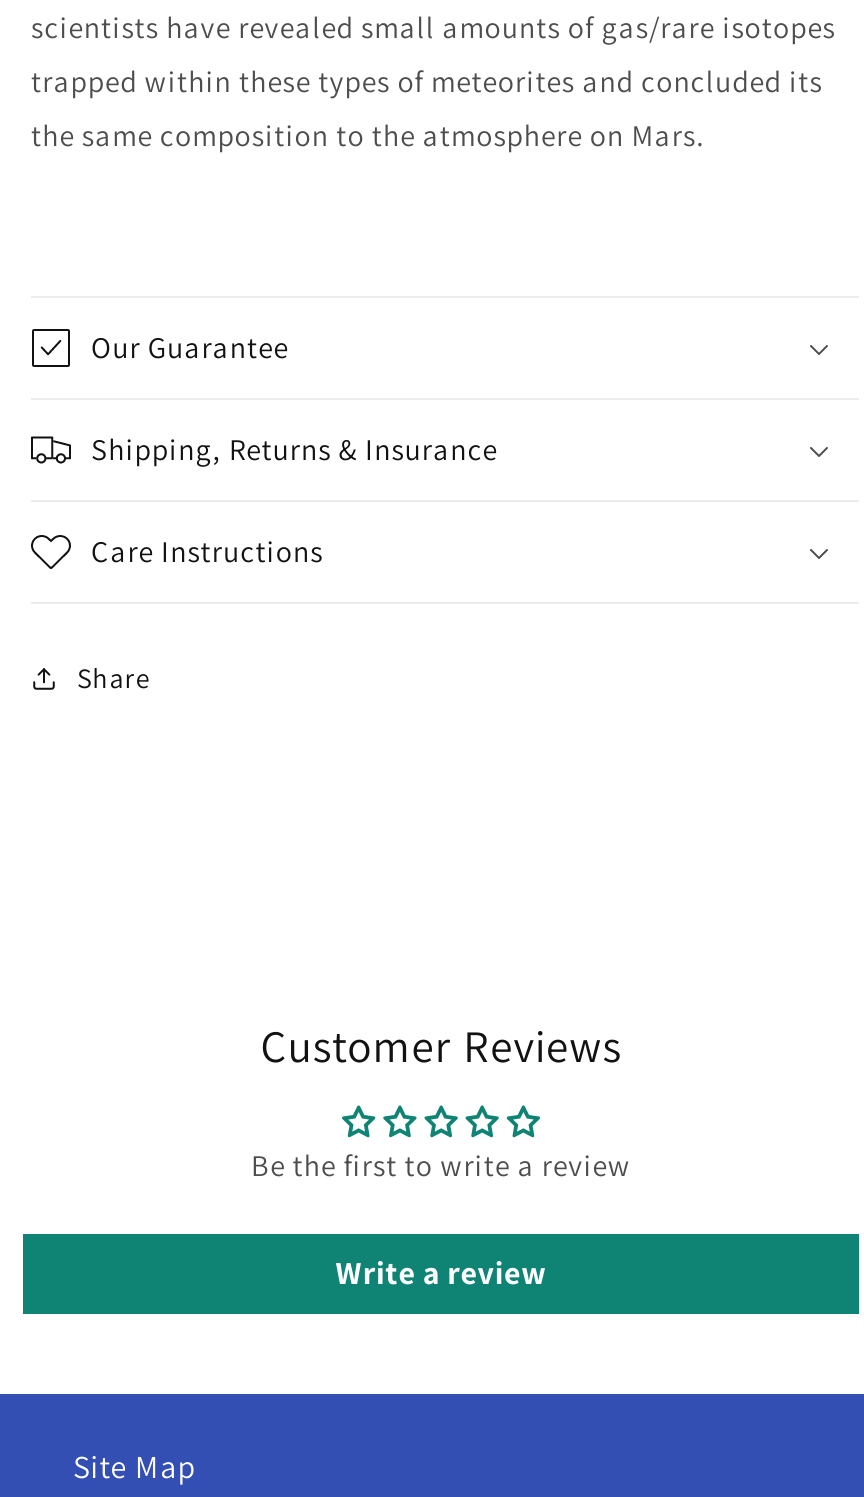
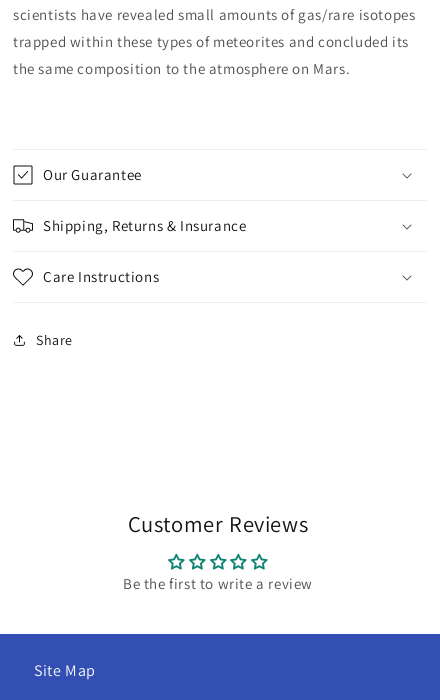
- Write a review
